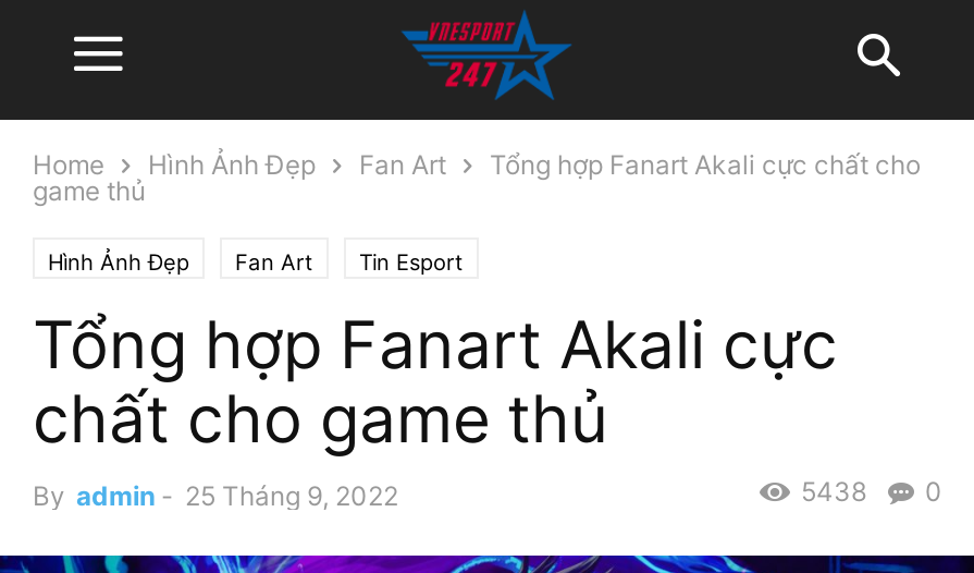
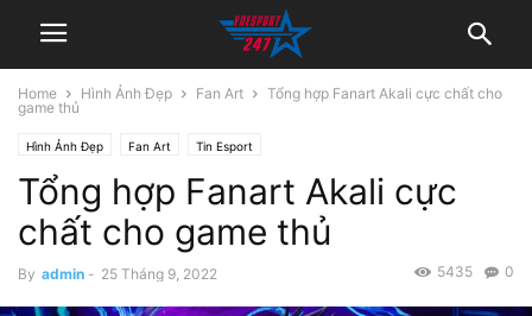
- 5438 0
+ 5435 0
